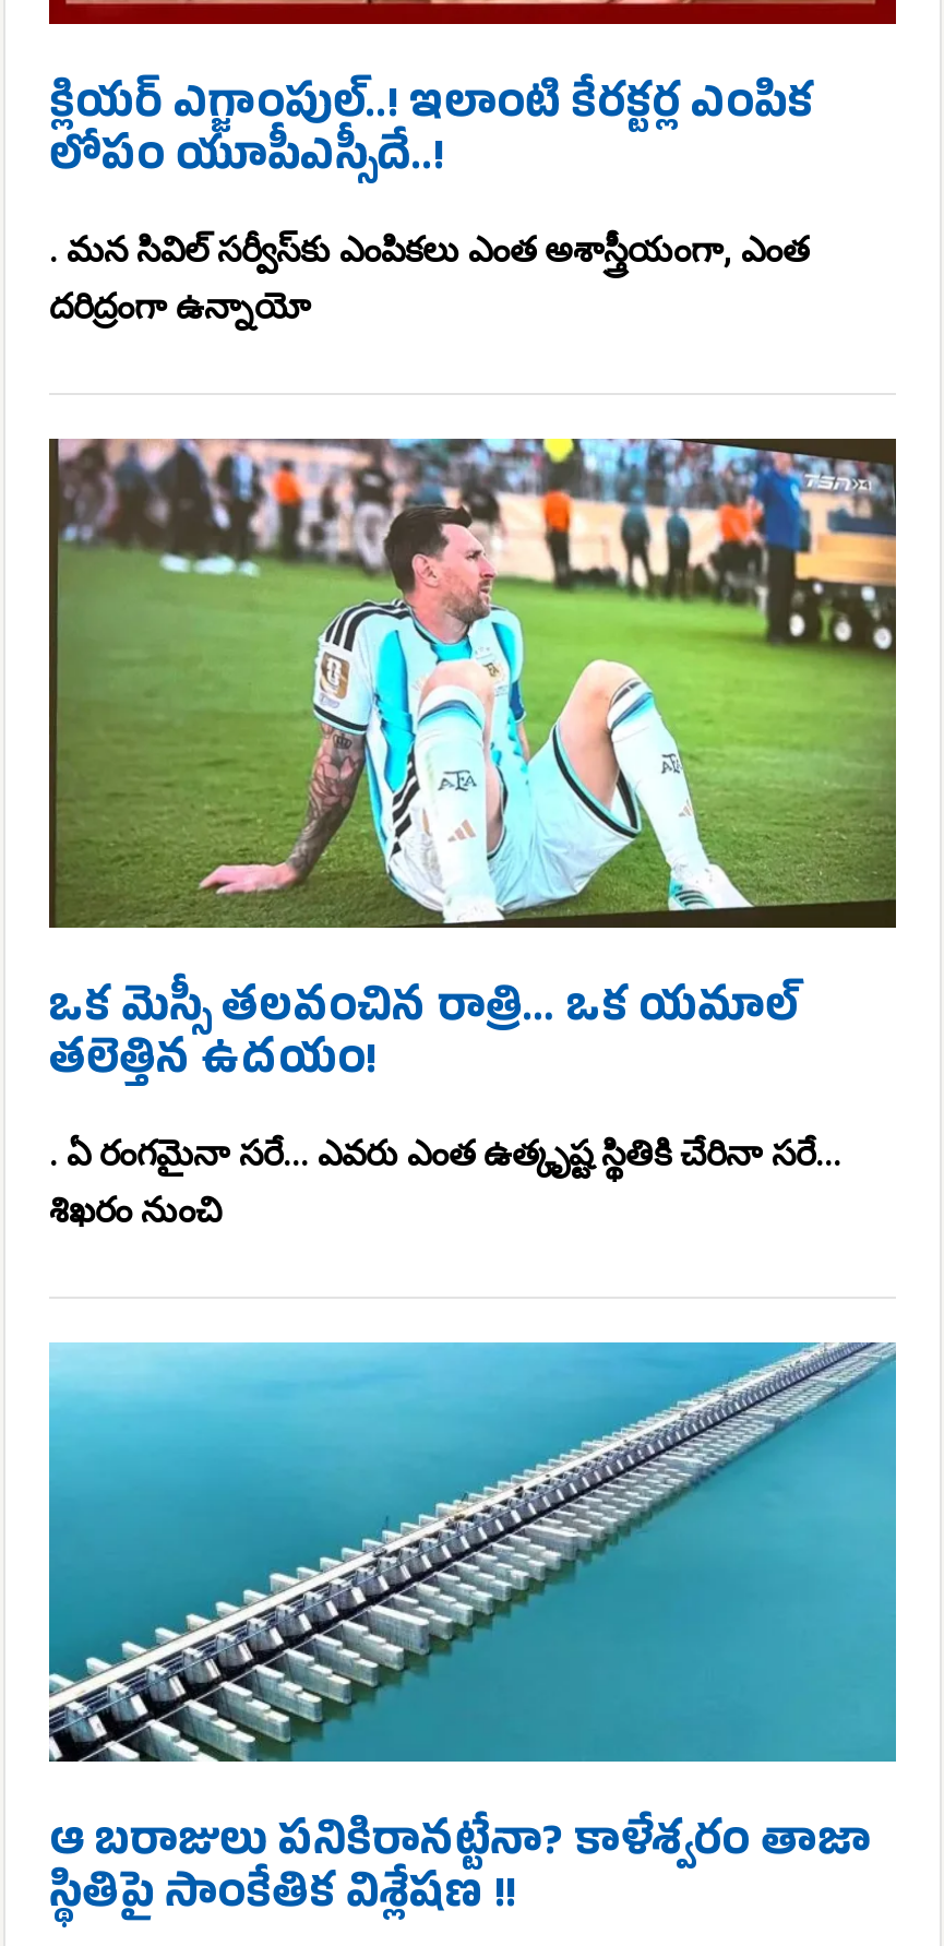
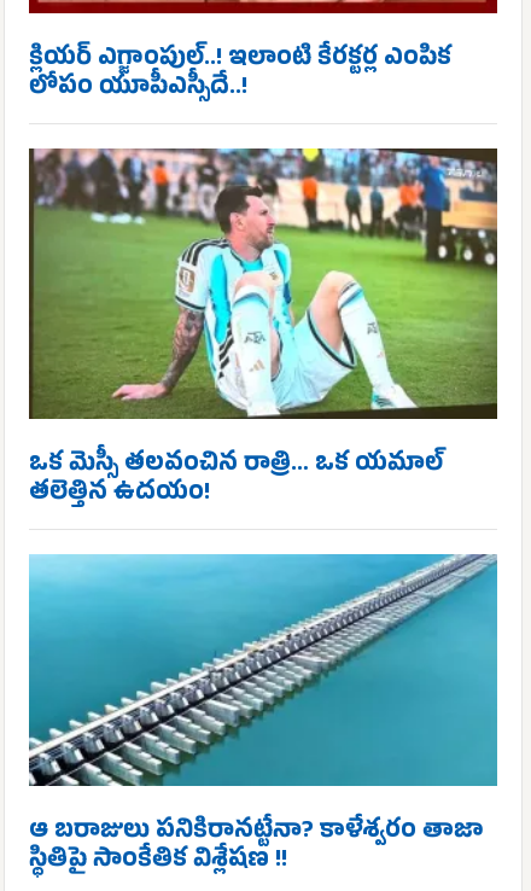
- . మన సివిల్ సర్వీస్‌కు ఎంపికలు ఎంత అశాస్త్రీయంగా, ఎంత
- దరిద్రంగా ఉన్నాయో

- . ఏ రంగమైనా సరే... ఎవరు ఎంత ఉత్క‌ృష్ట స్థితికి చేరినా సరే...
- శిఖరం నుంచి
